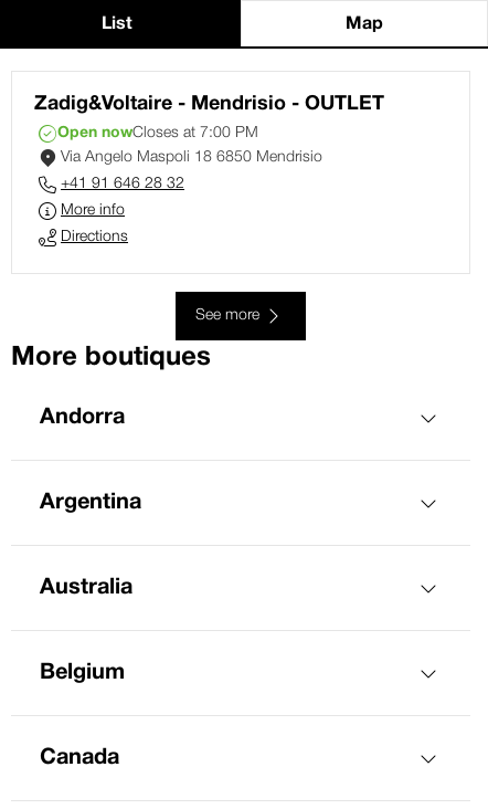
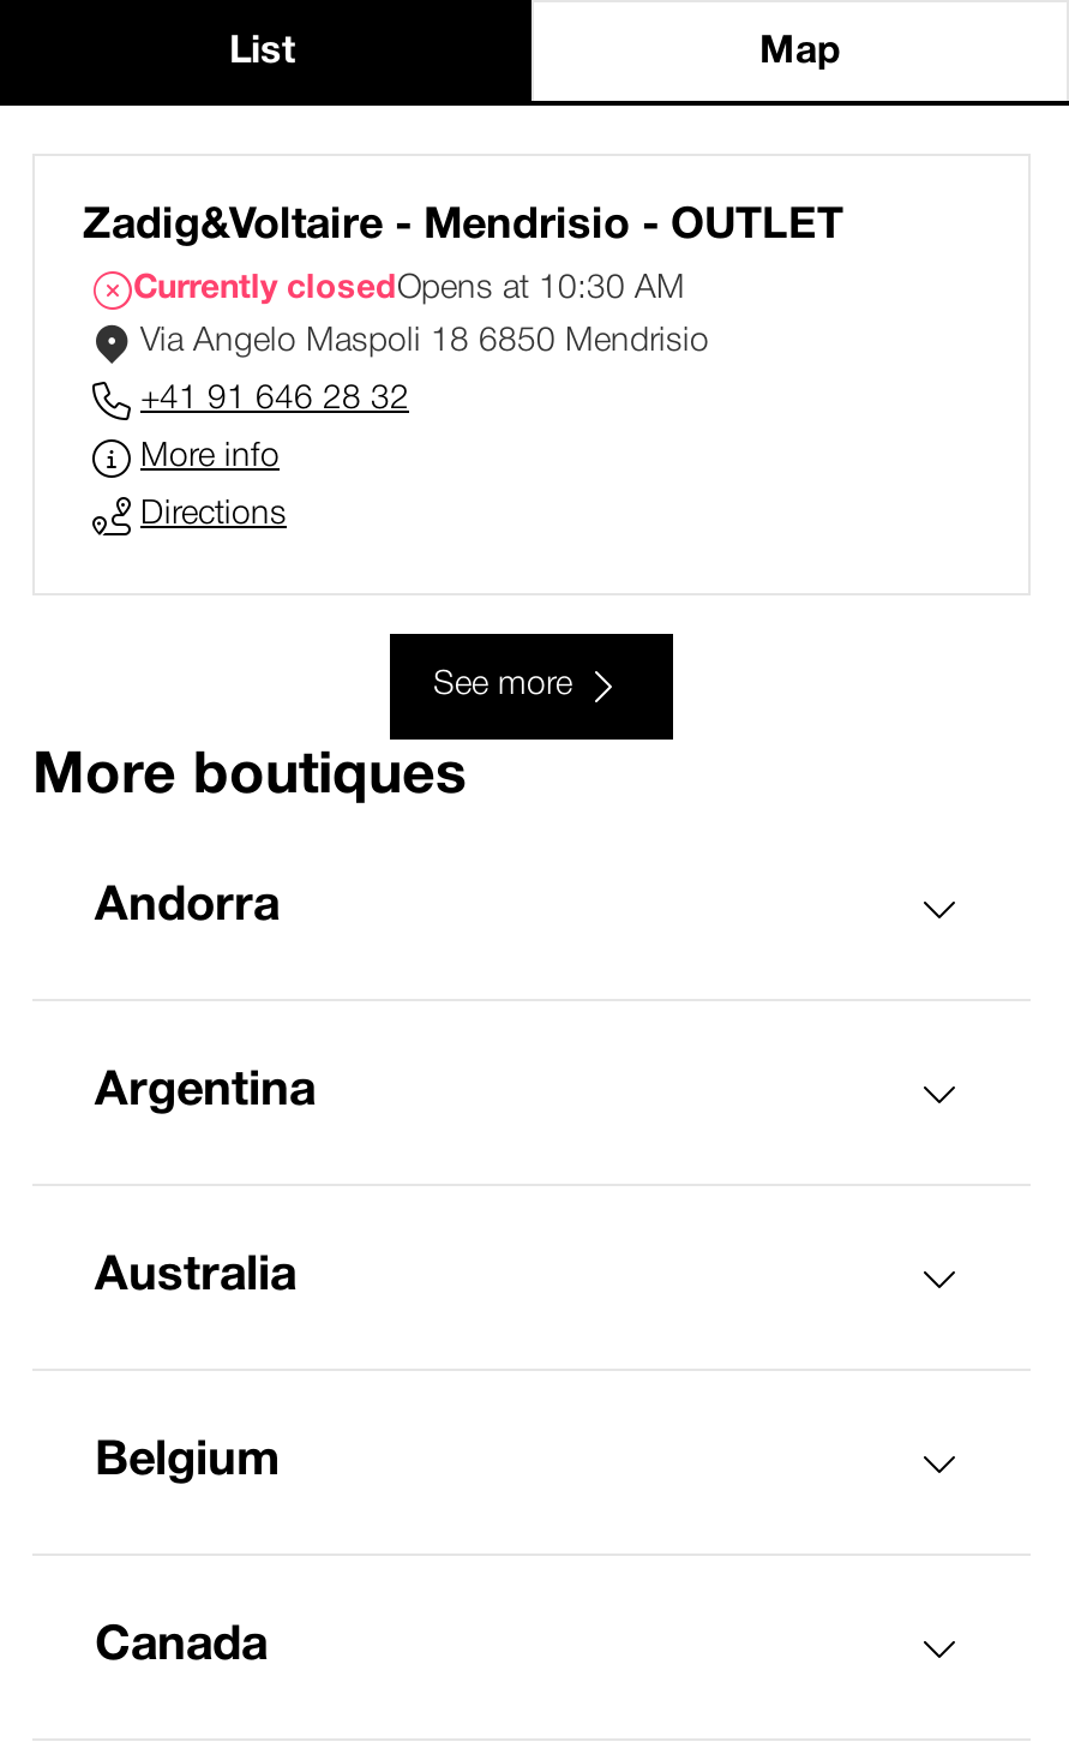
- Open nowCloses at 7:00 PM
+ Currently closedOpens at 10:30 AM
